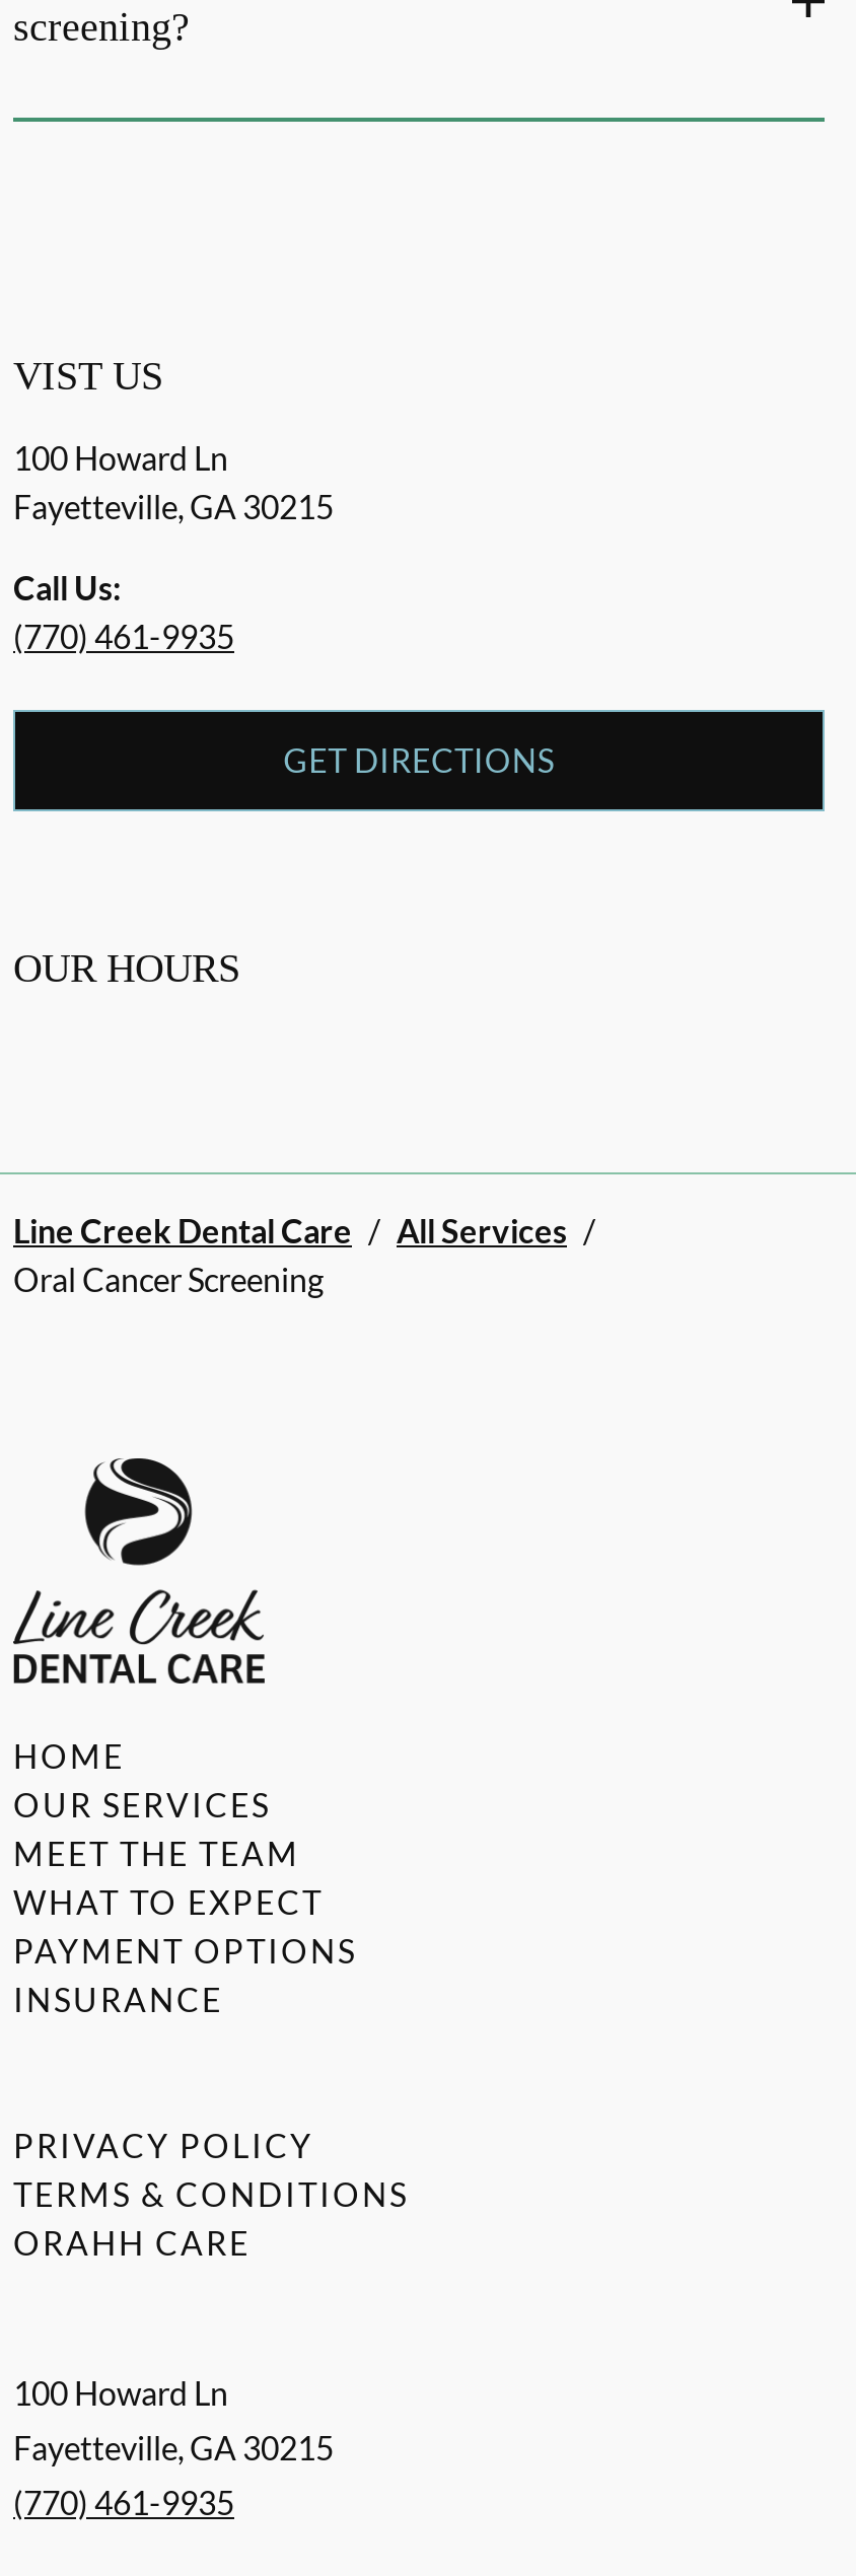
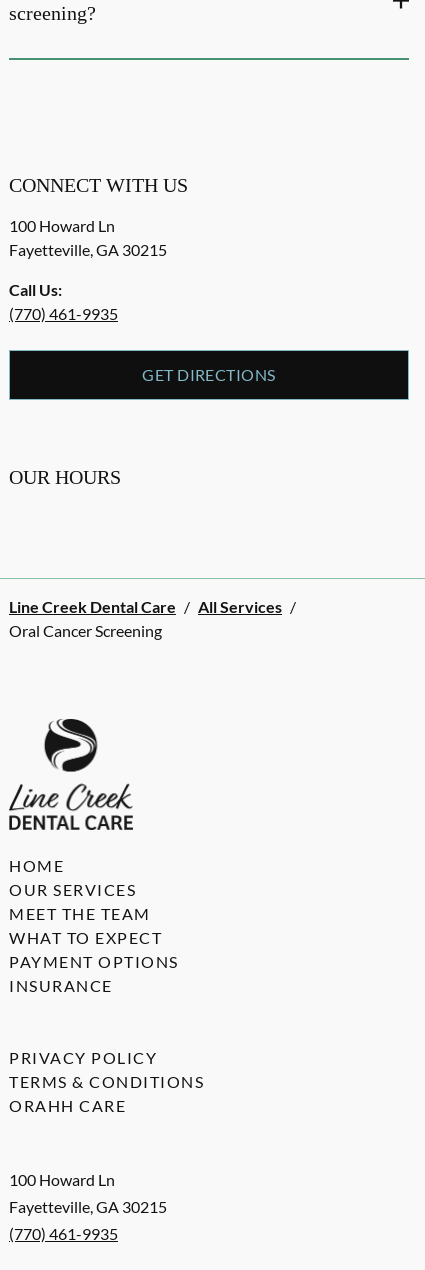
- VIST US
+ CONNECT WITH US
